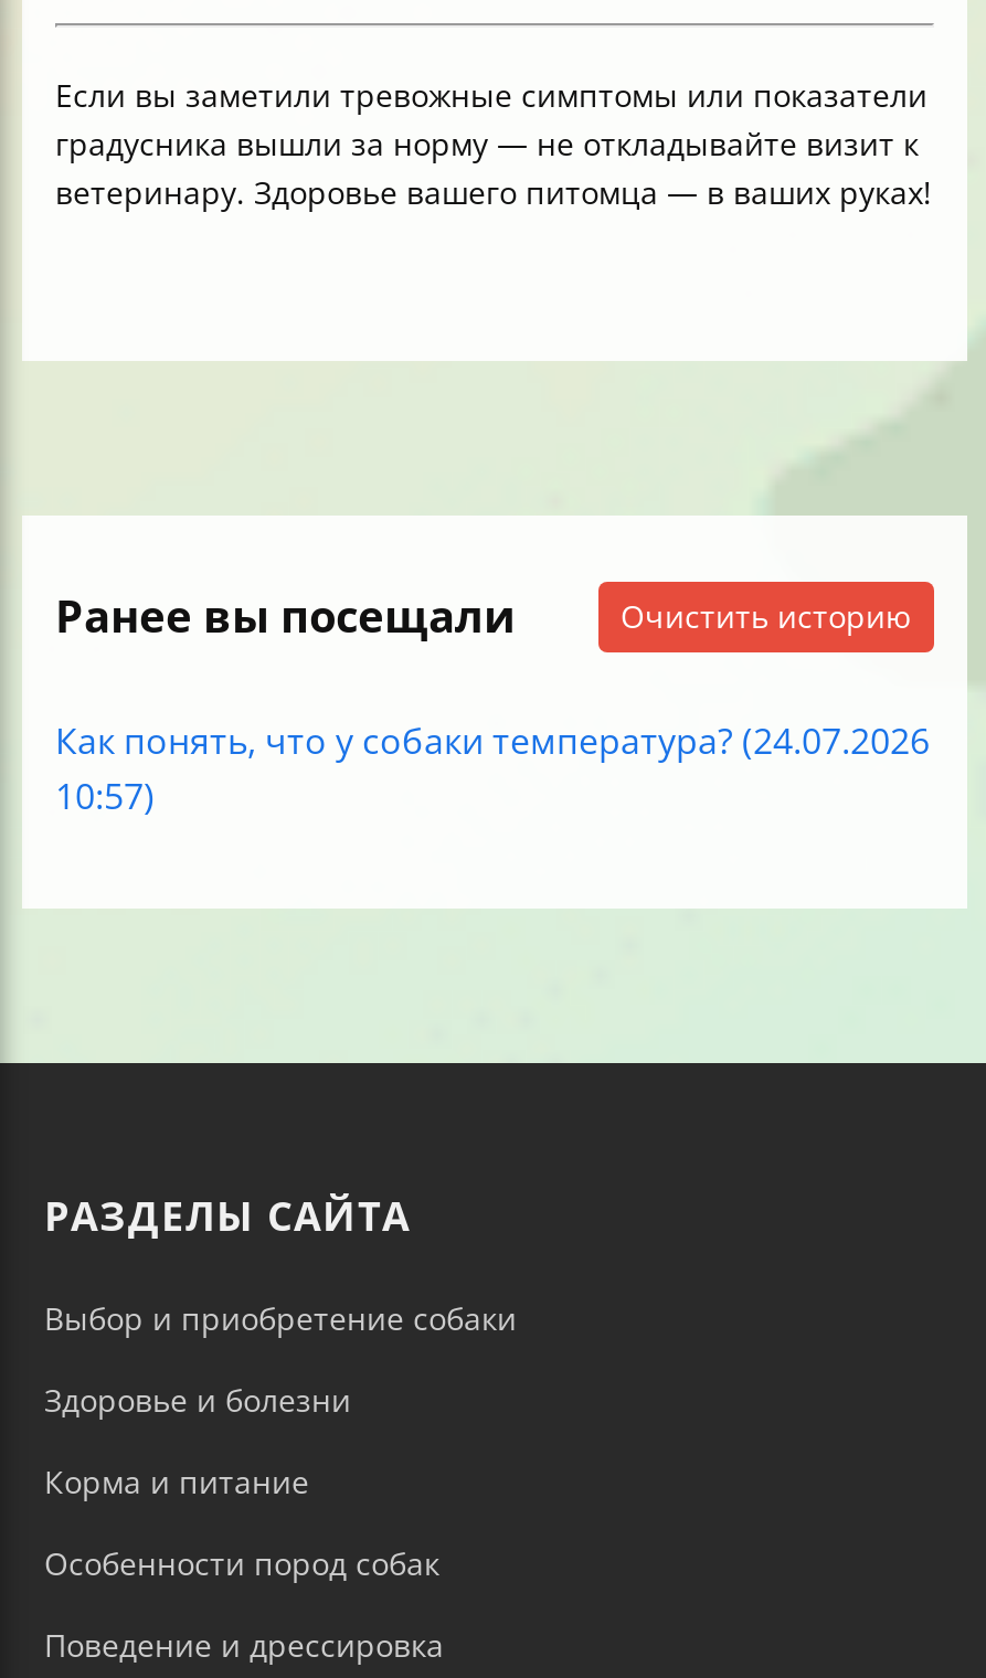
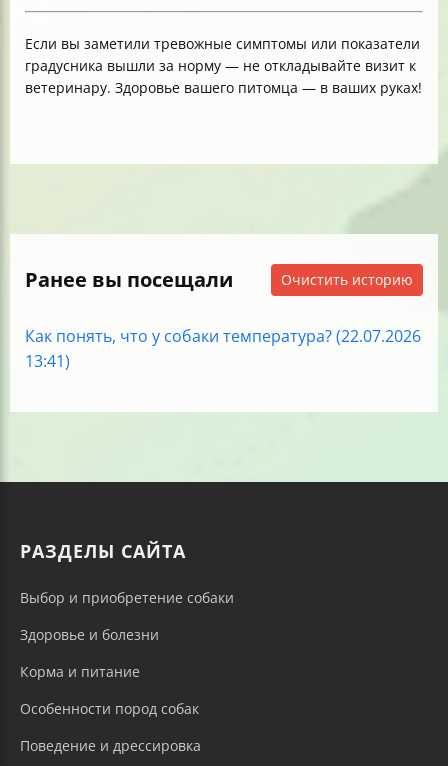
- Как понять, что у собаки температура? (24.07.2026
+ Как понять, что у собаки температура? (22.07.2026

- 10:57)
+ 13:41)
